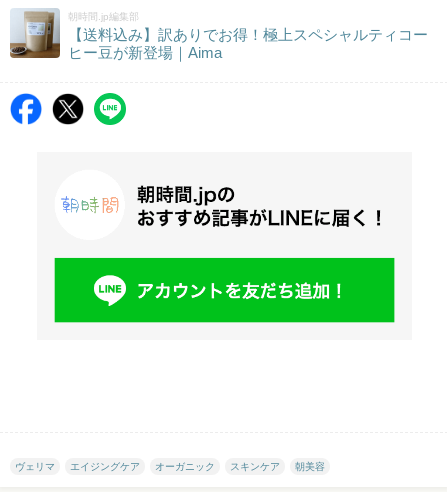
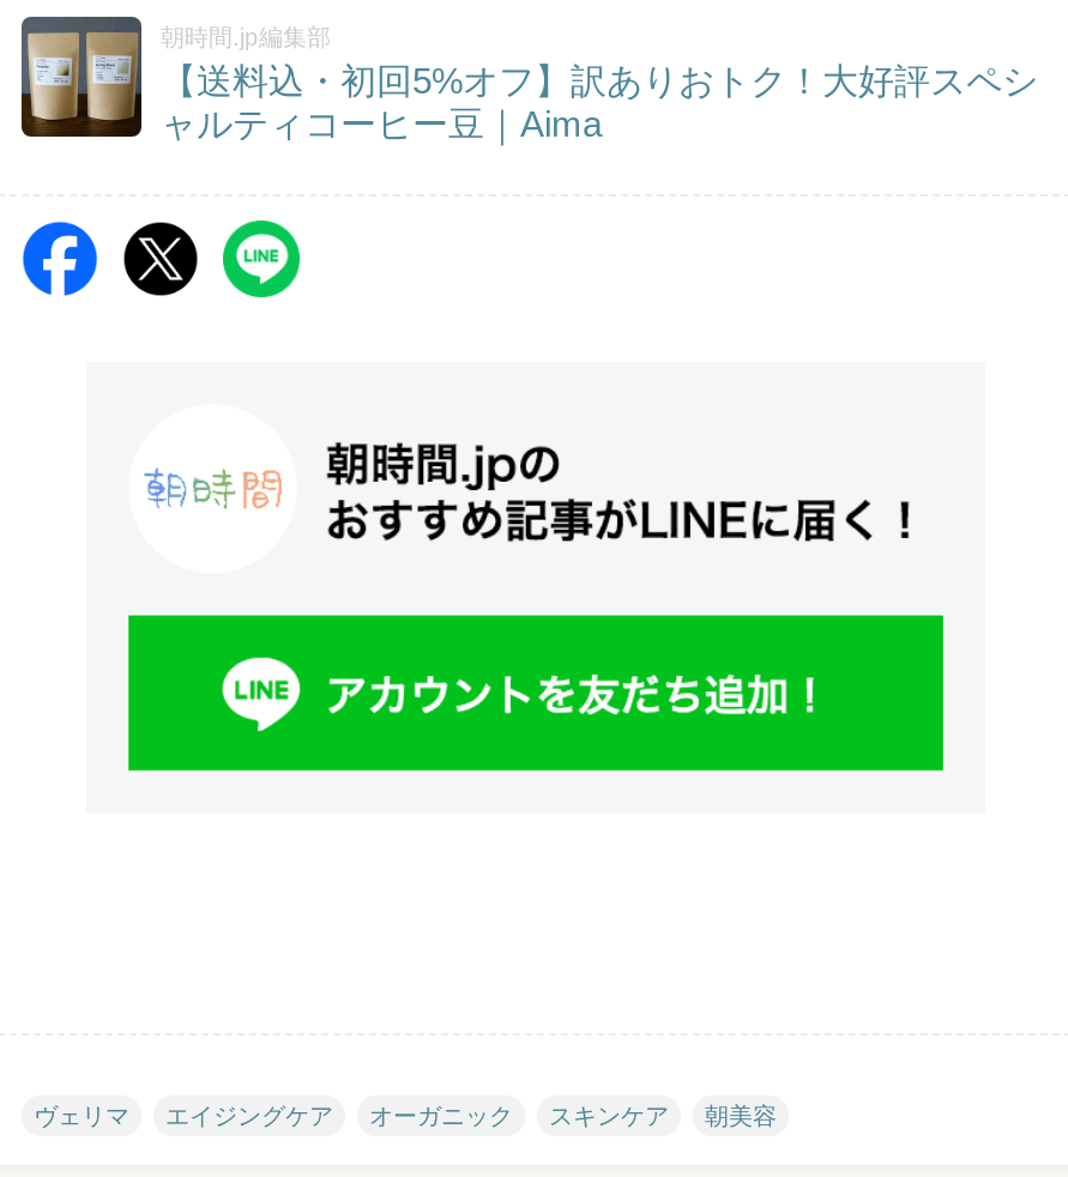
- [image]
- 【送料込み】訳ありでお得！極上スペシャルティコー
- ヒー豆が新登場｜Aima
+ [image]
+ 【送料込・初回5%オフ】訳ありおトク！大好評スペシ
+ ャルティコーヒー豆｜Aima
